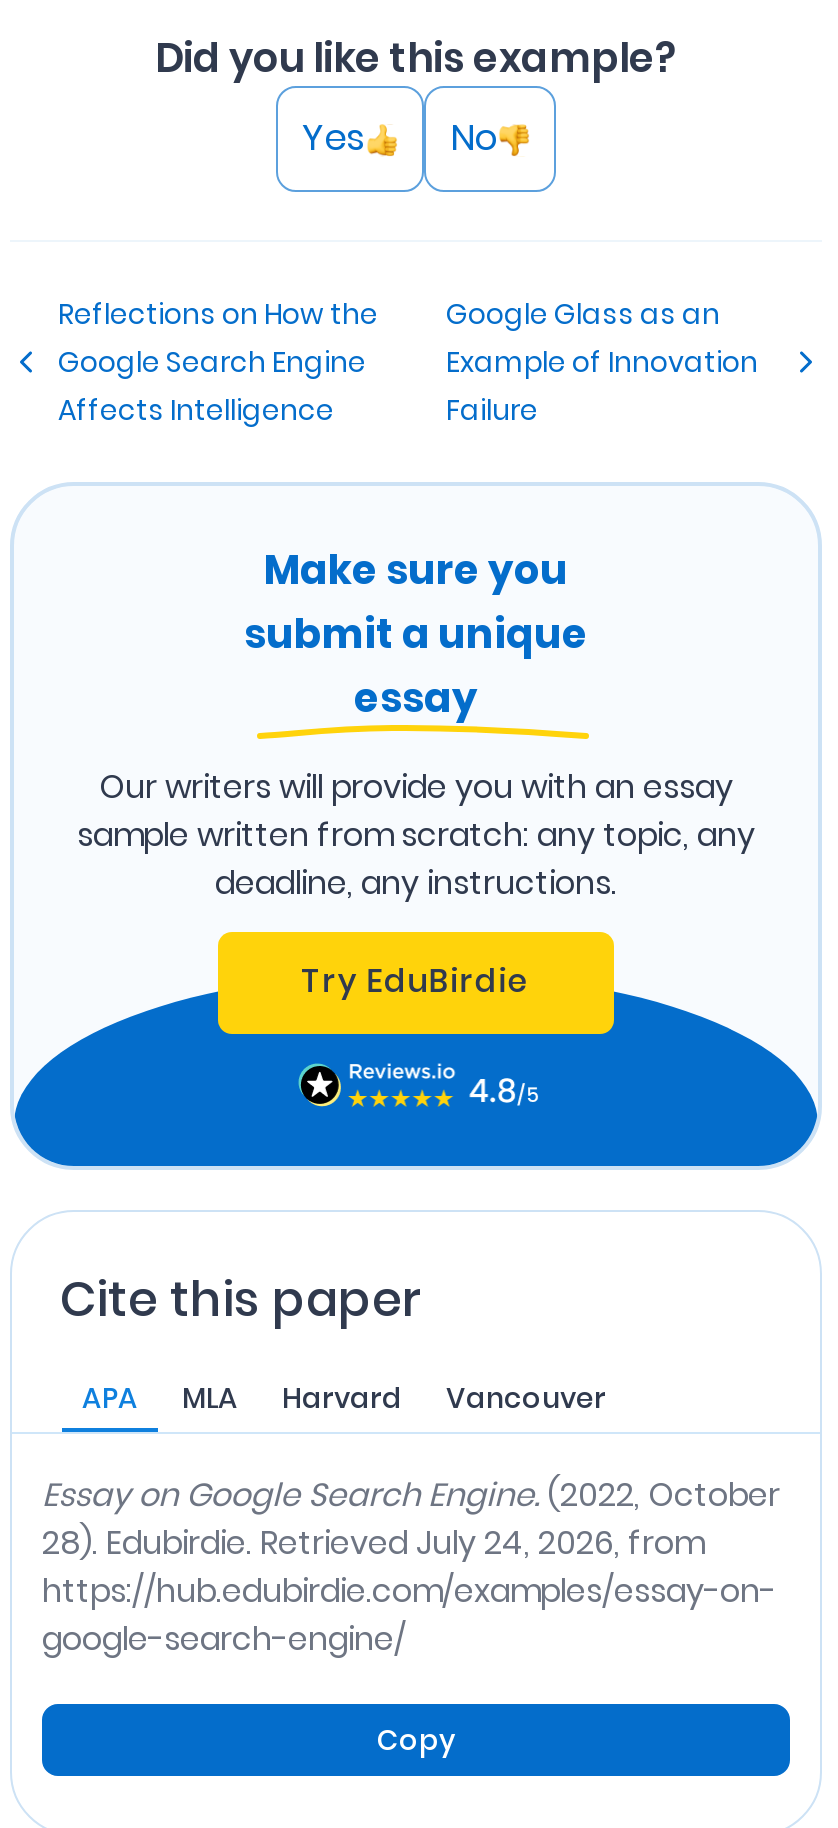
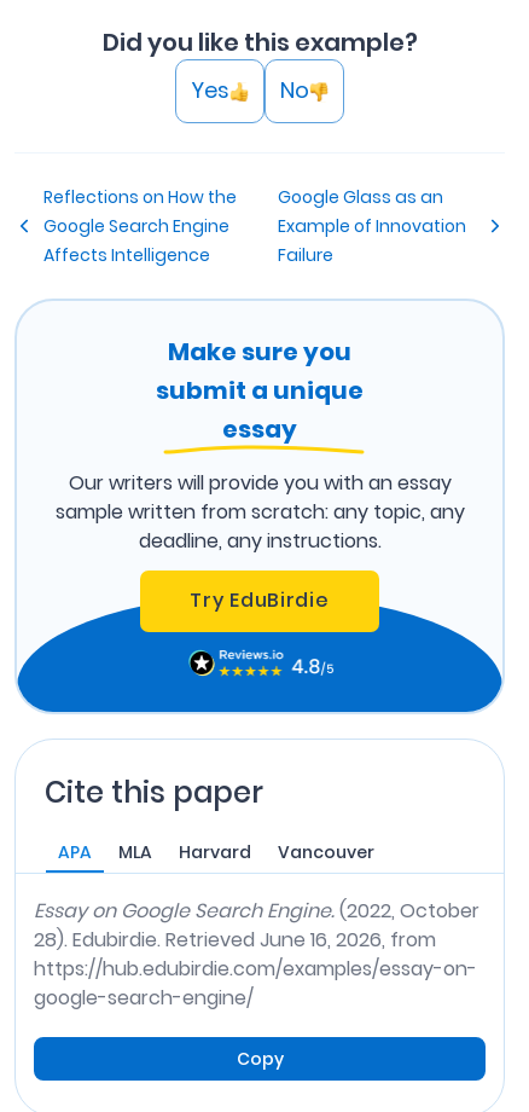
- 28). Edubirdie. Retrieved July 24, 2026, from
+ 28). Edubirdie. Retrieved June 16, 2026, from
